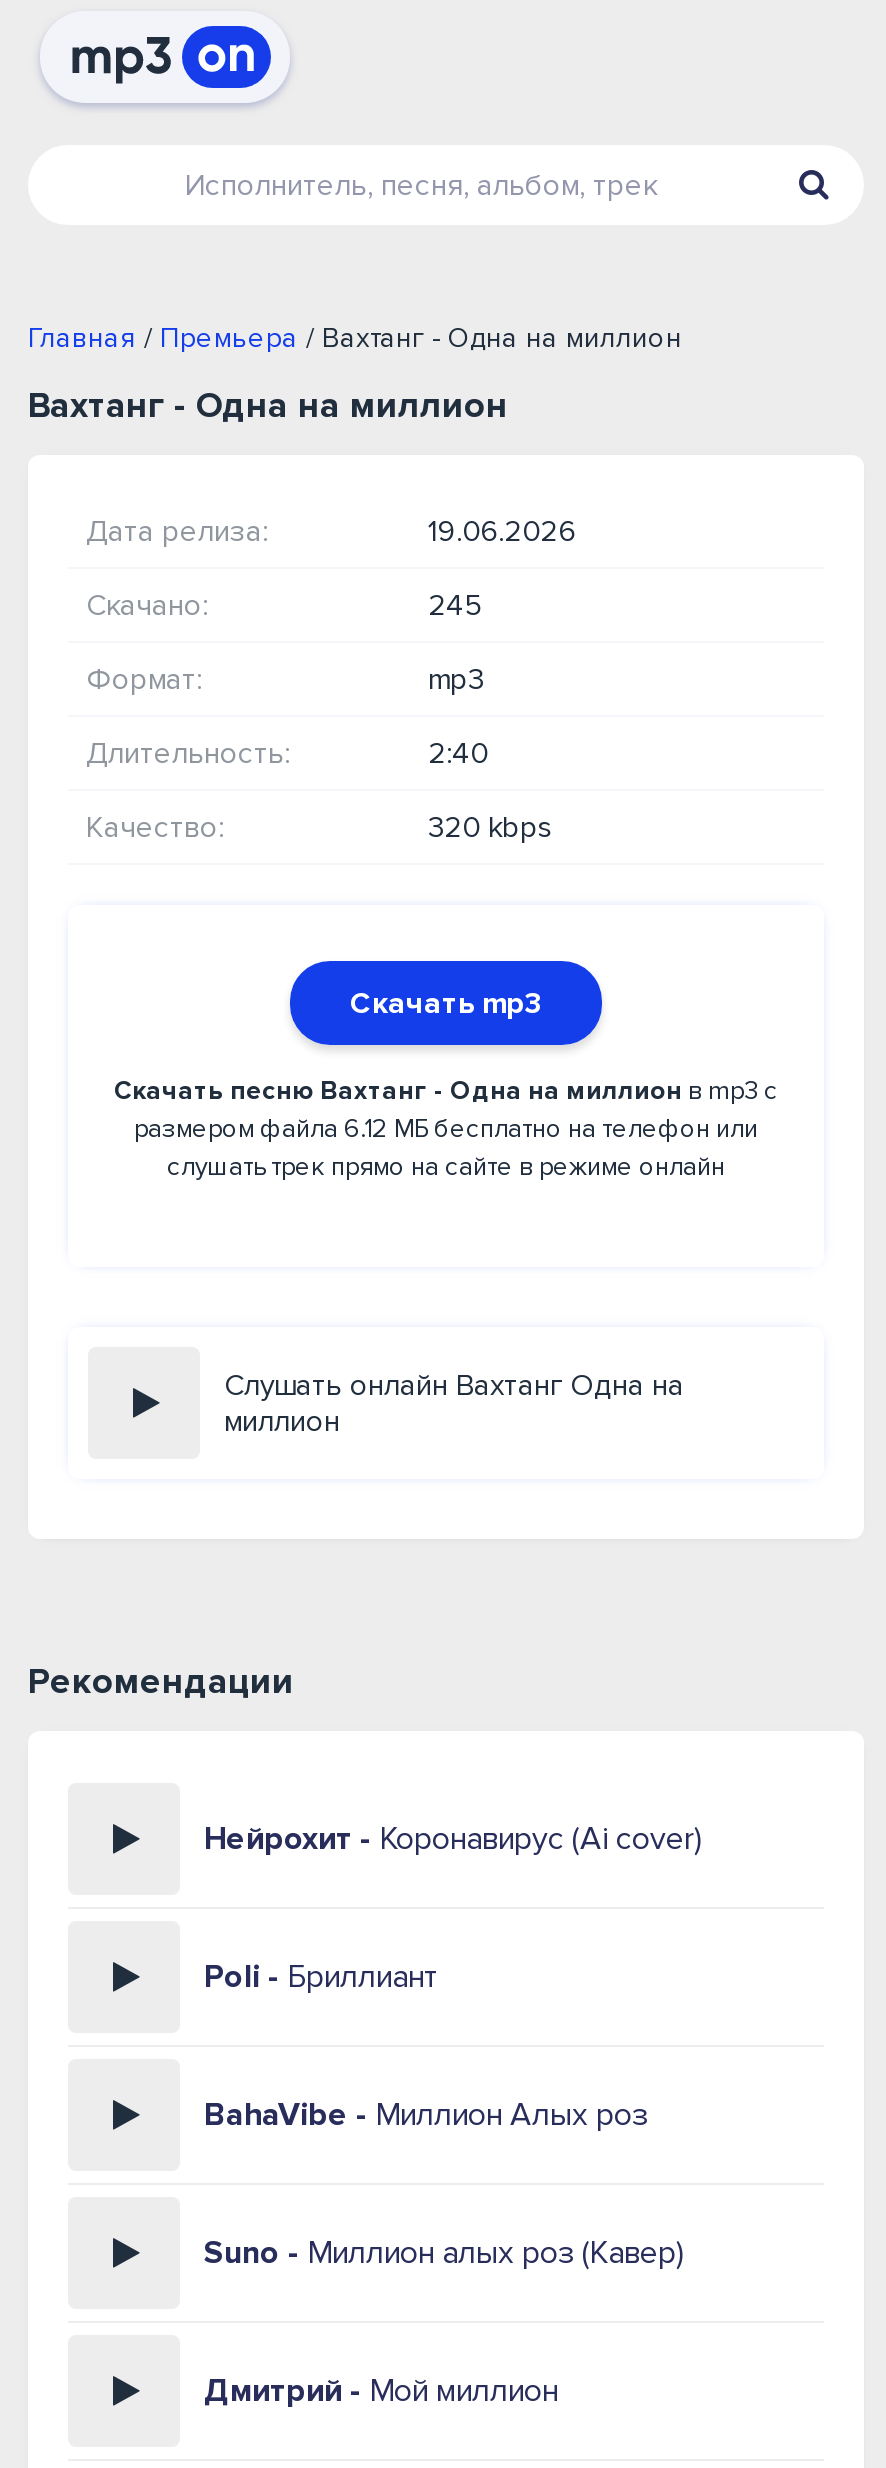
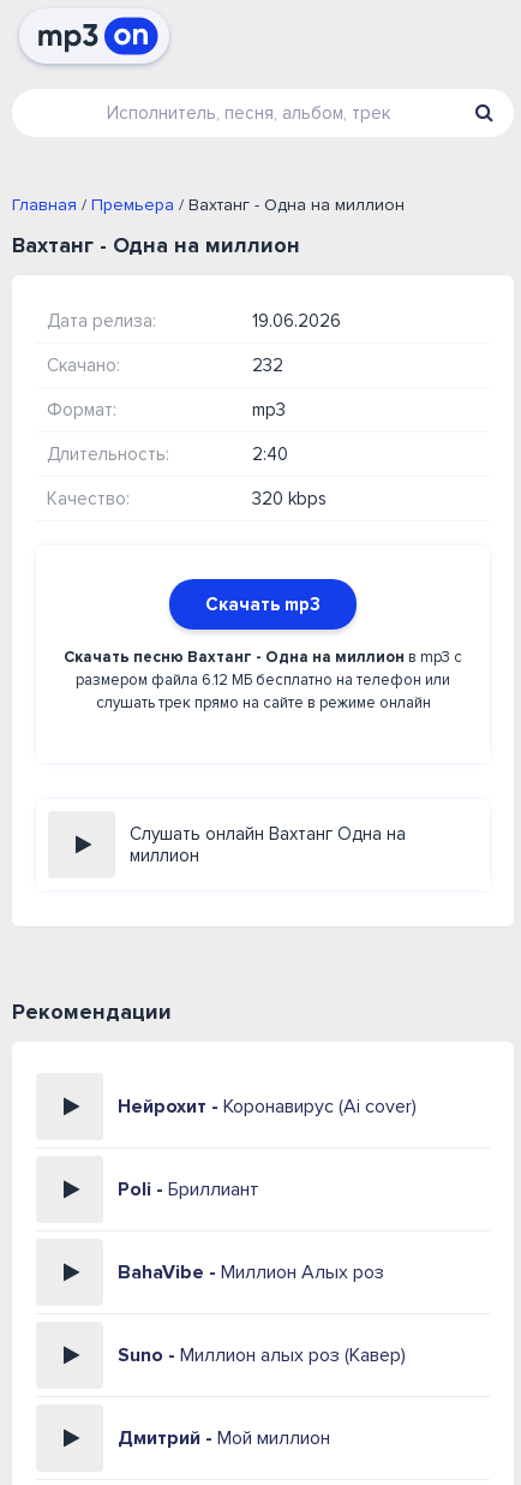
- 245
+ 232
